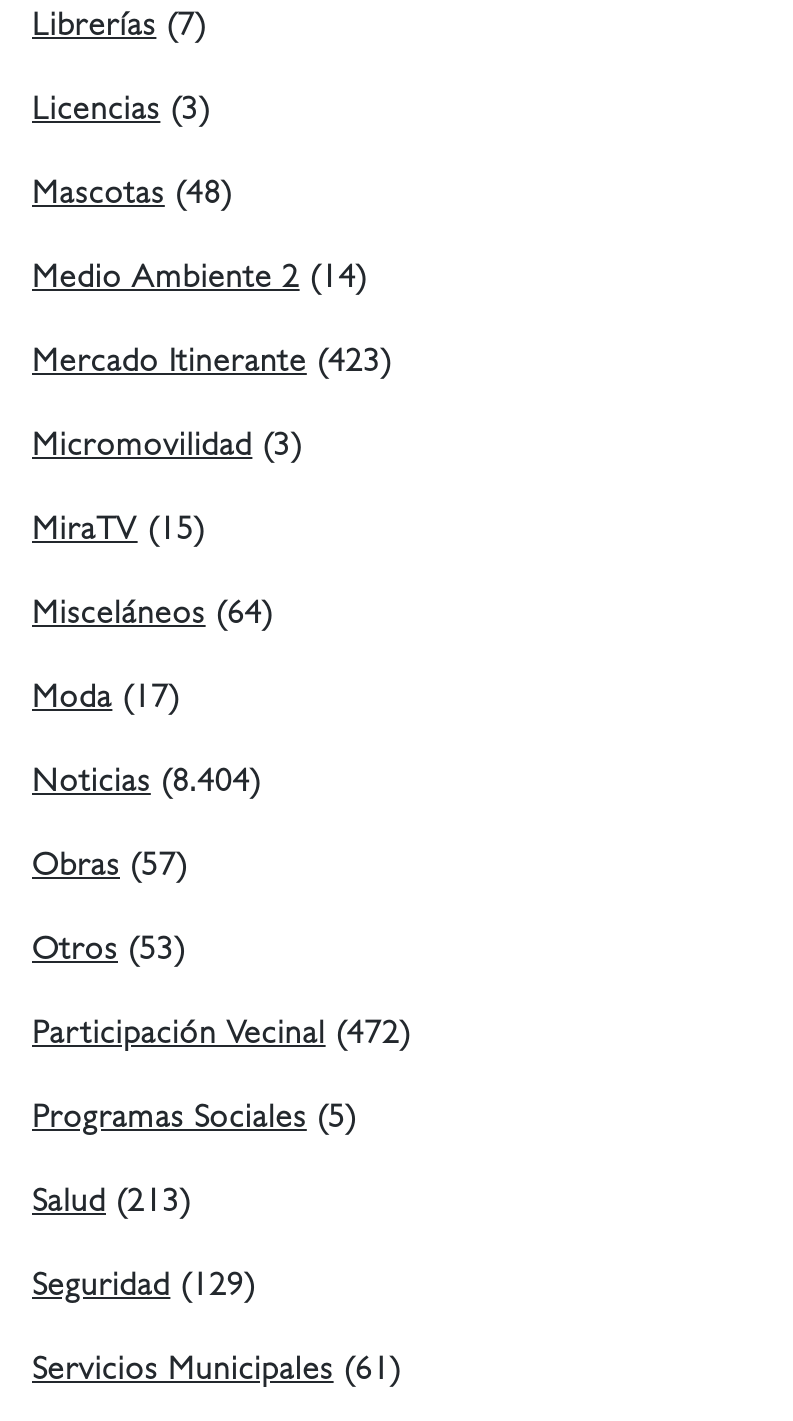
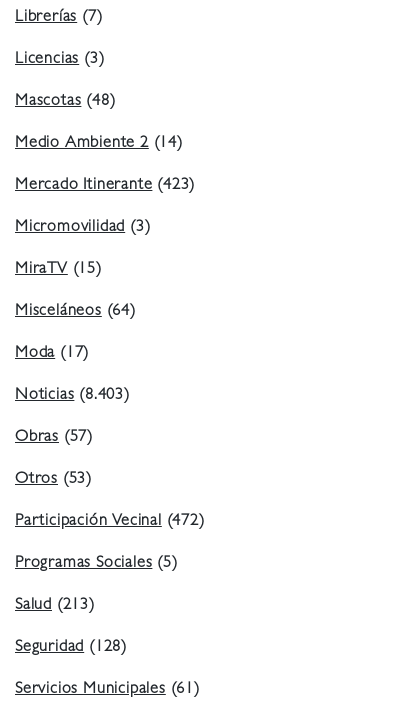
- Noticias (8.404)
+ Noticias (8.403)

- Seguridad (129)
+ Seguridad (128)
